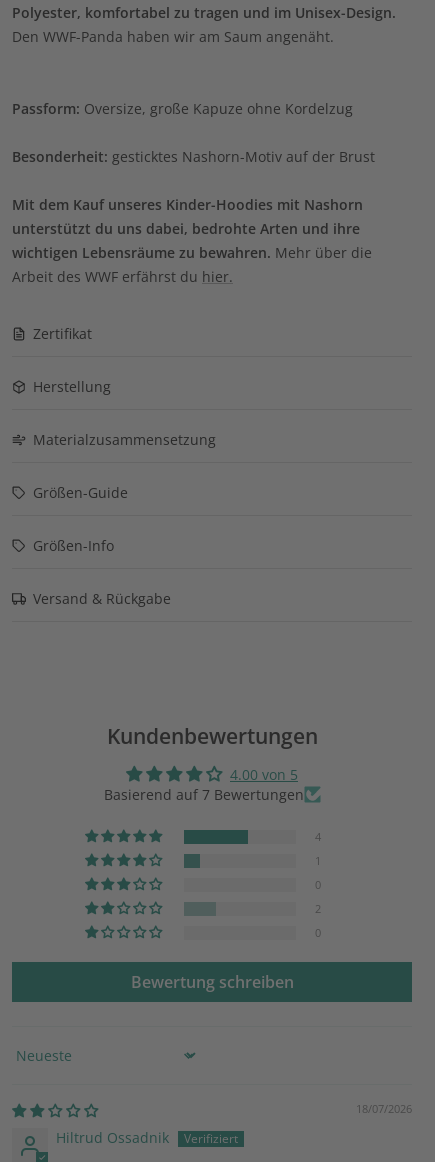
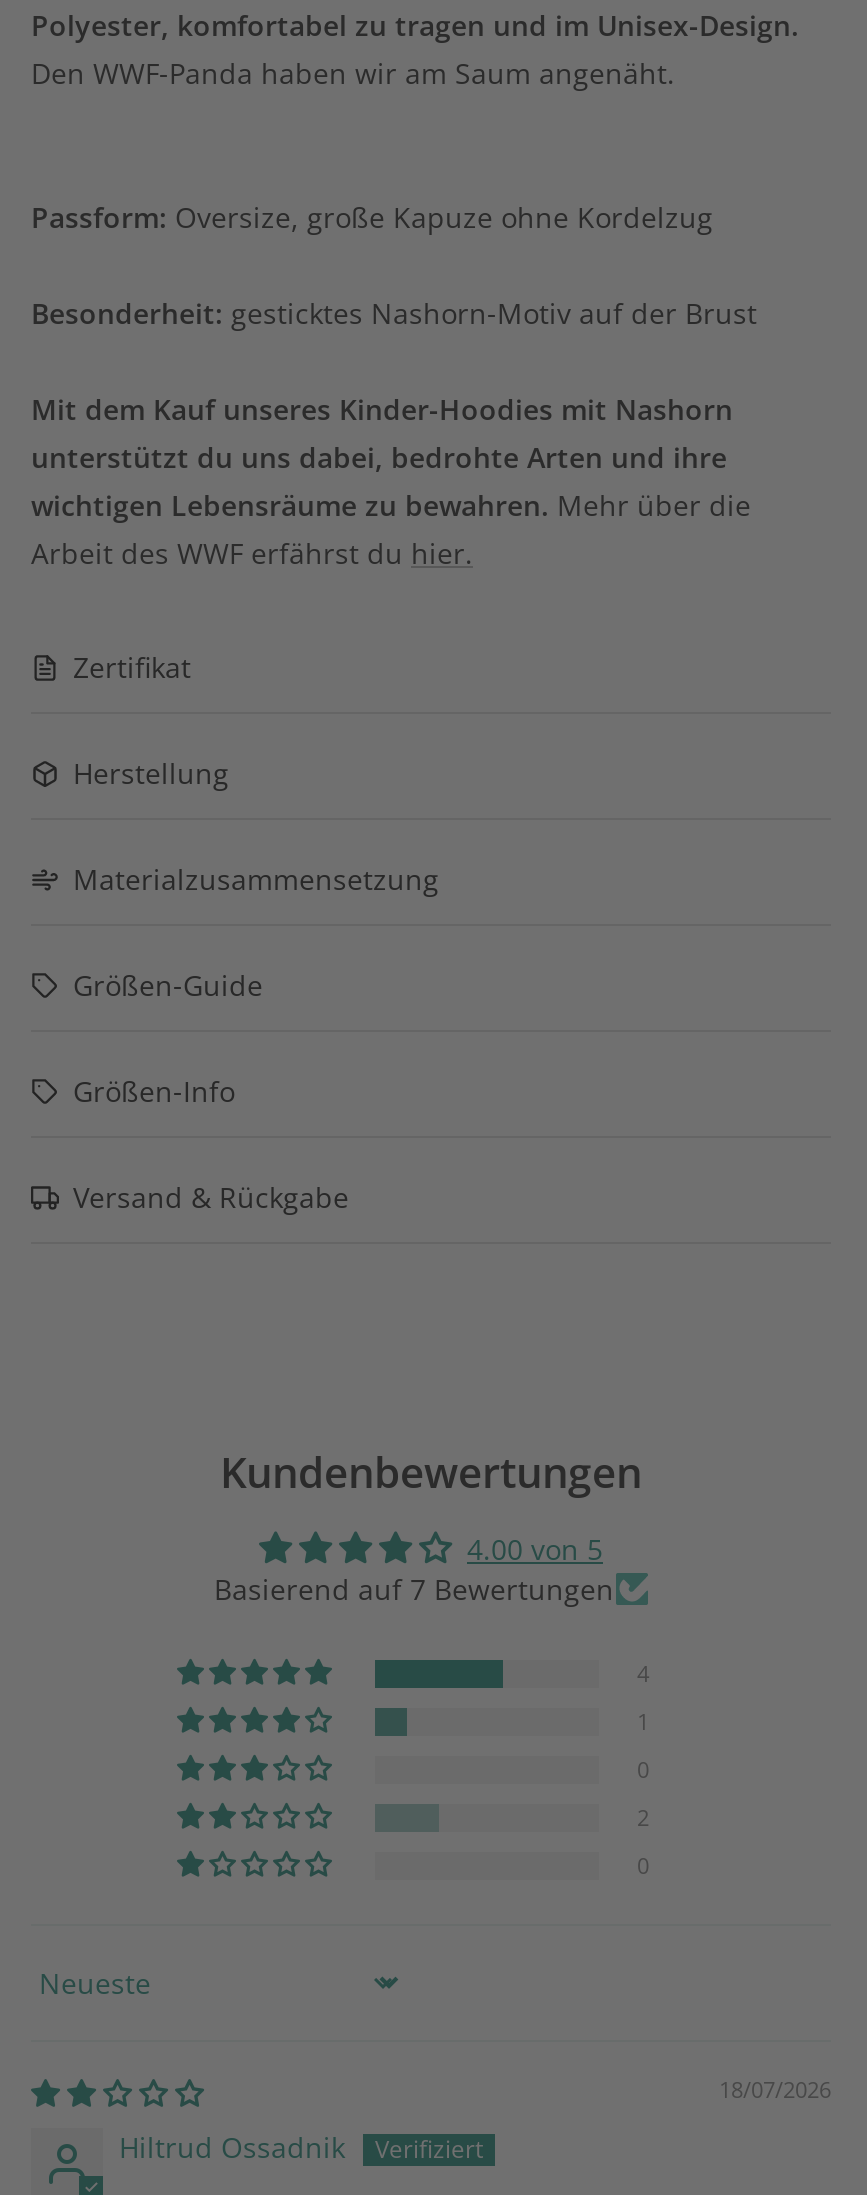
- Bewertung schreiben
